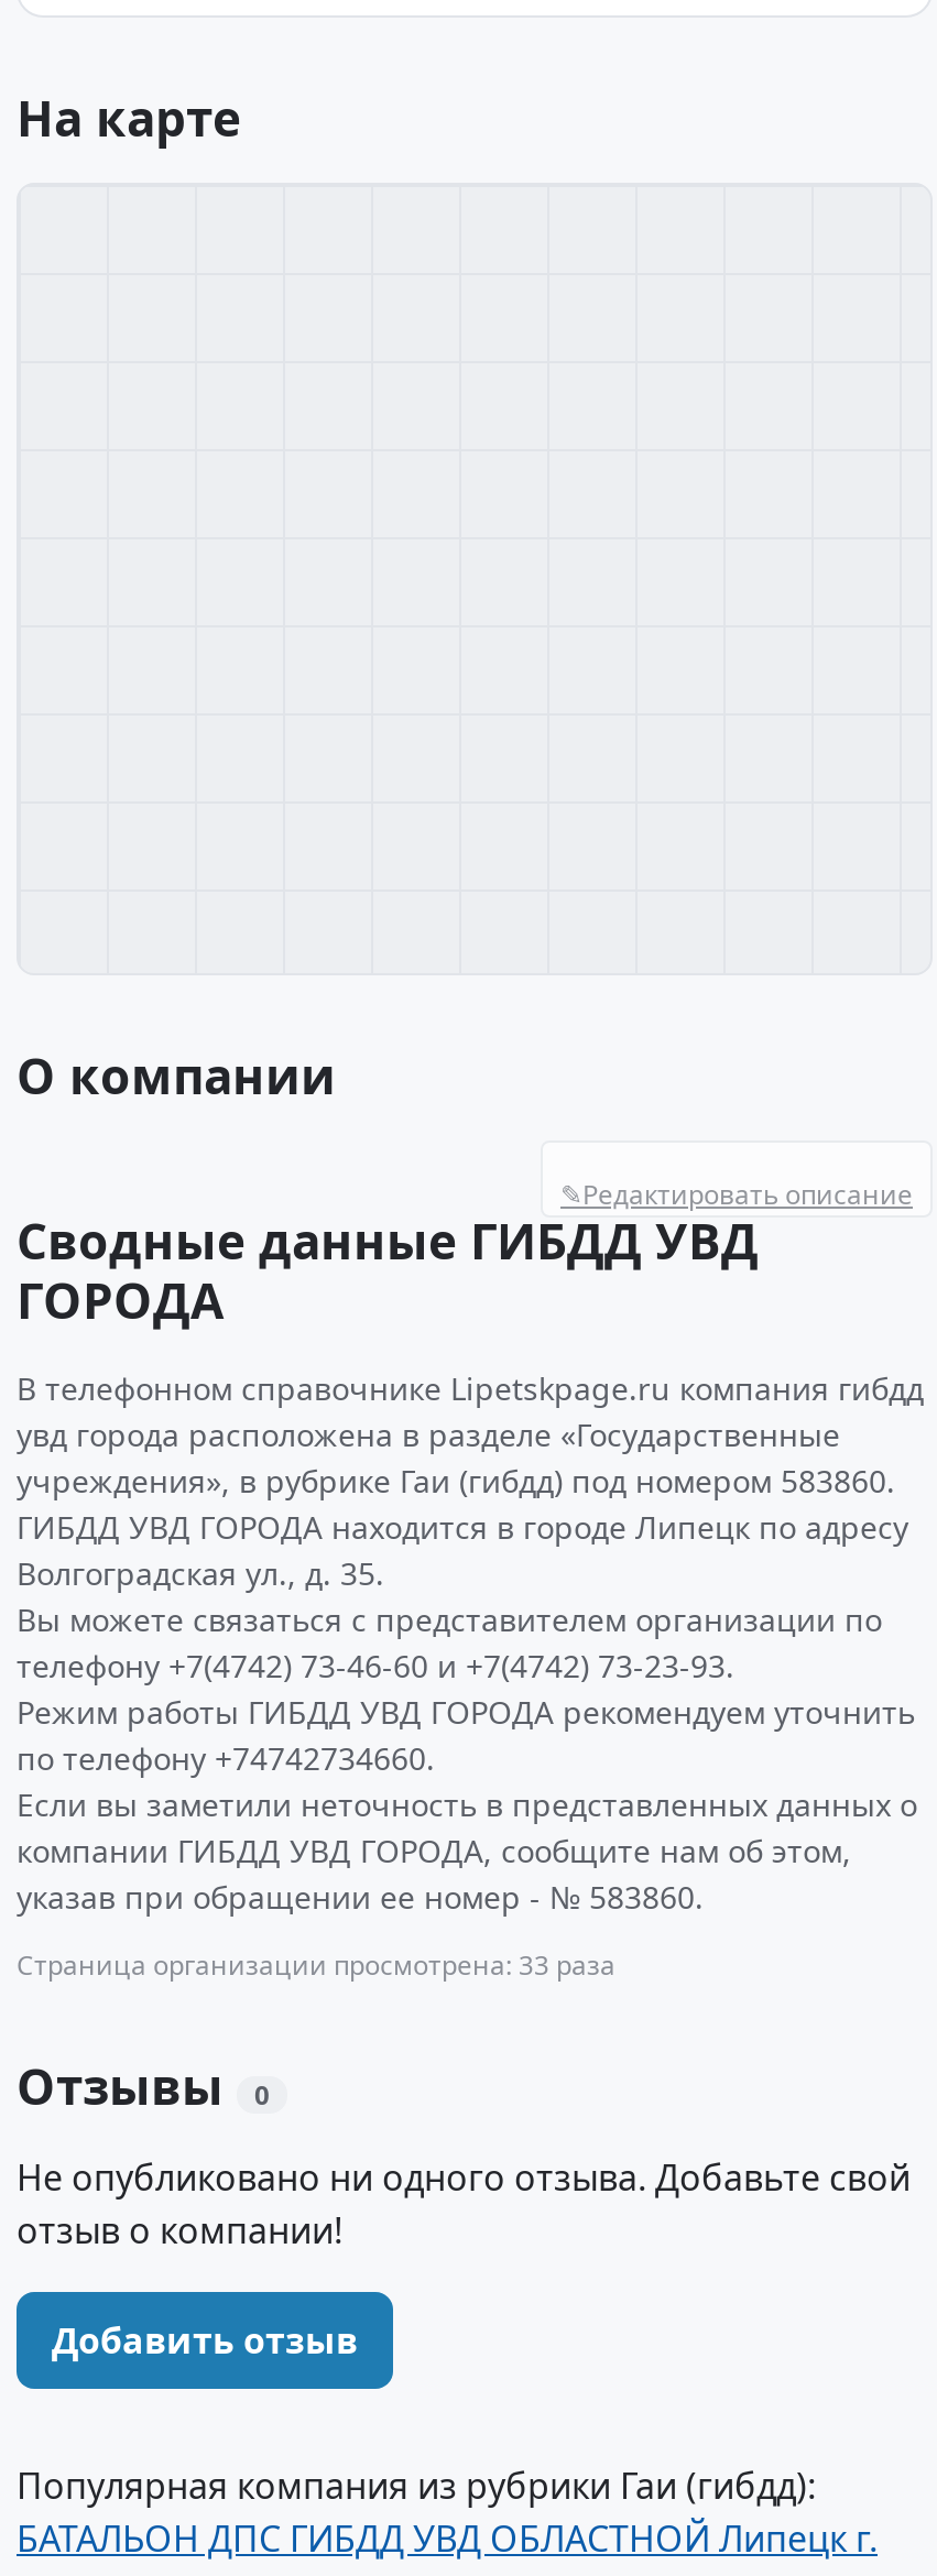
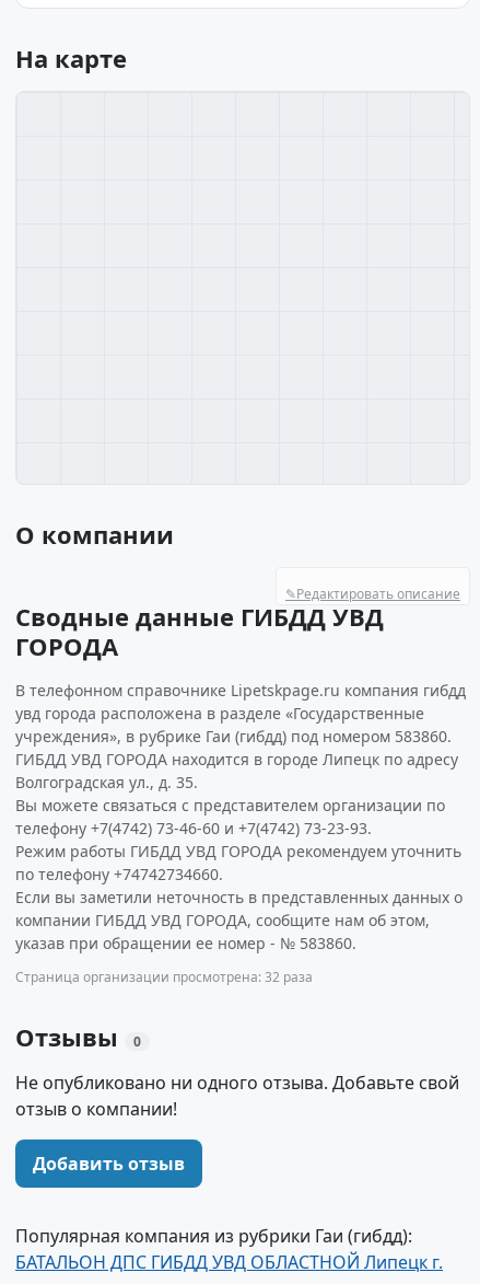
- Страница организации просмотрена: 33 раза
+ Страница организации просмотрена: 32 раза
